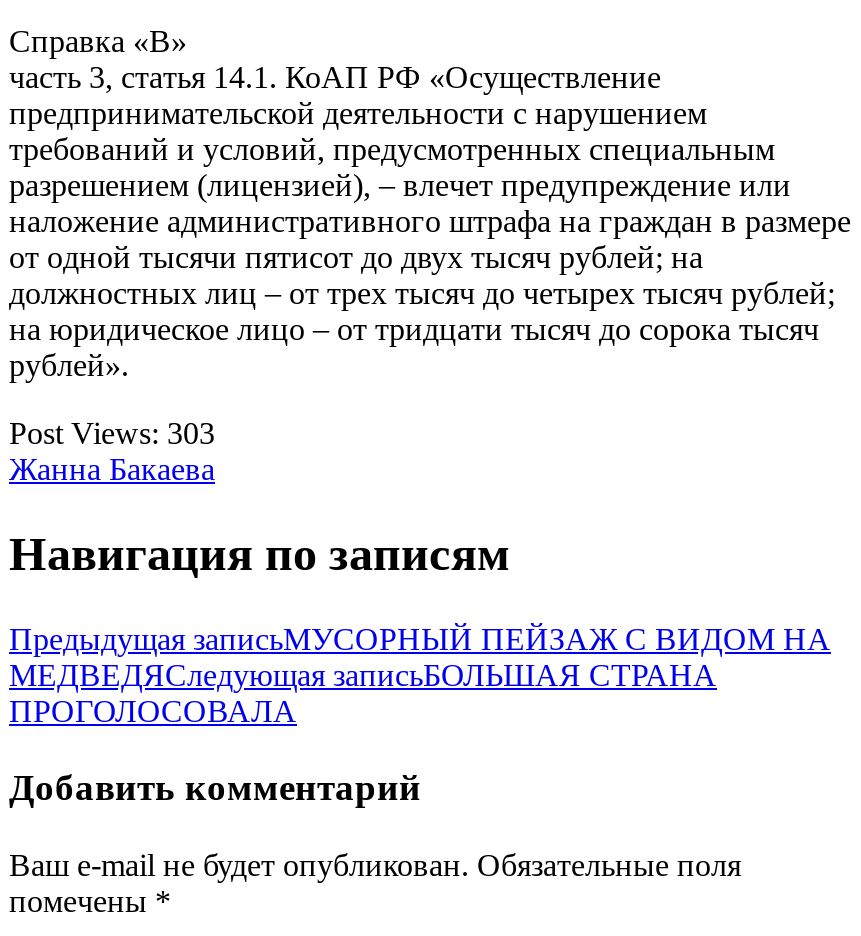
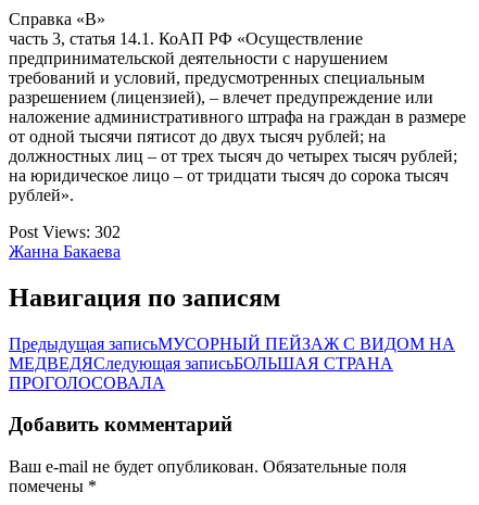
- Post Views: 303
+ Post Views: 302
